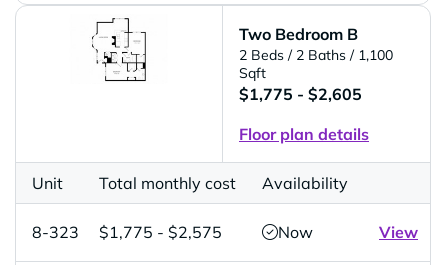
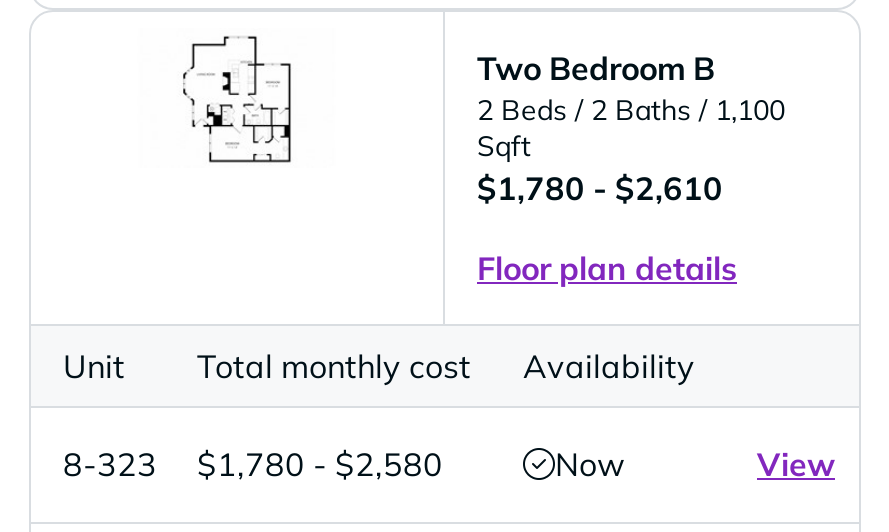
- $1,775 - $2,605
+ $1,780 - $2,610

- 8-323 $1,775 - $2,575
+ 8-323 $1,780 - $2,580
